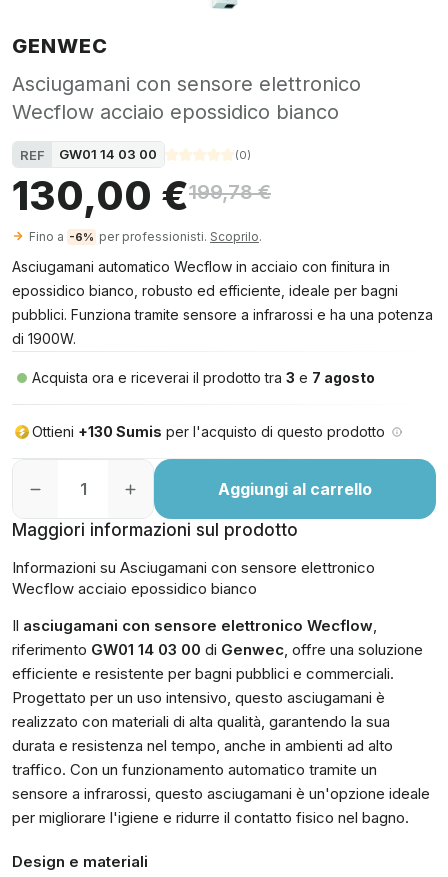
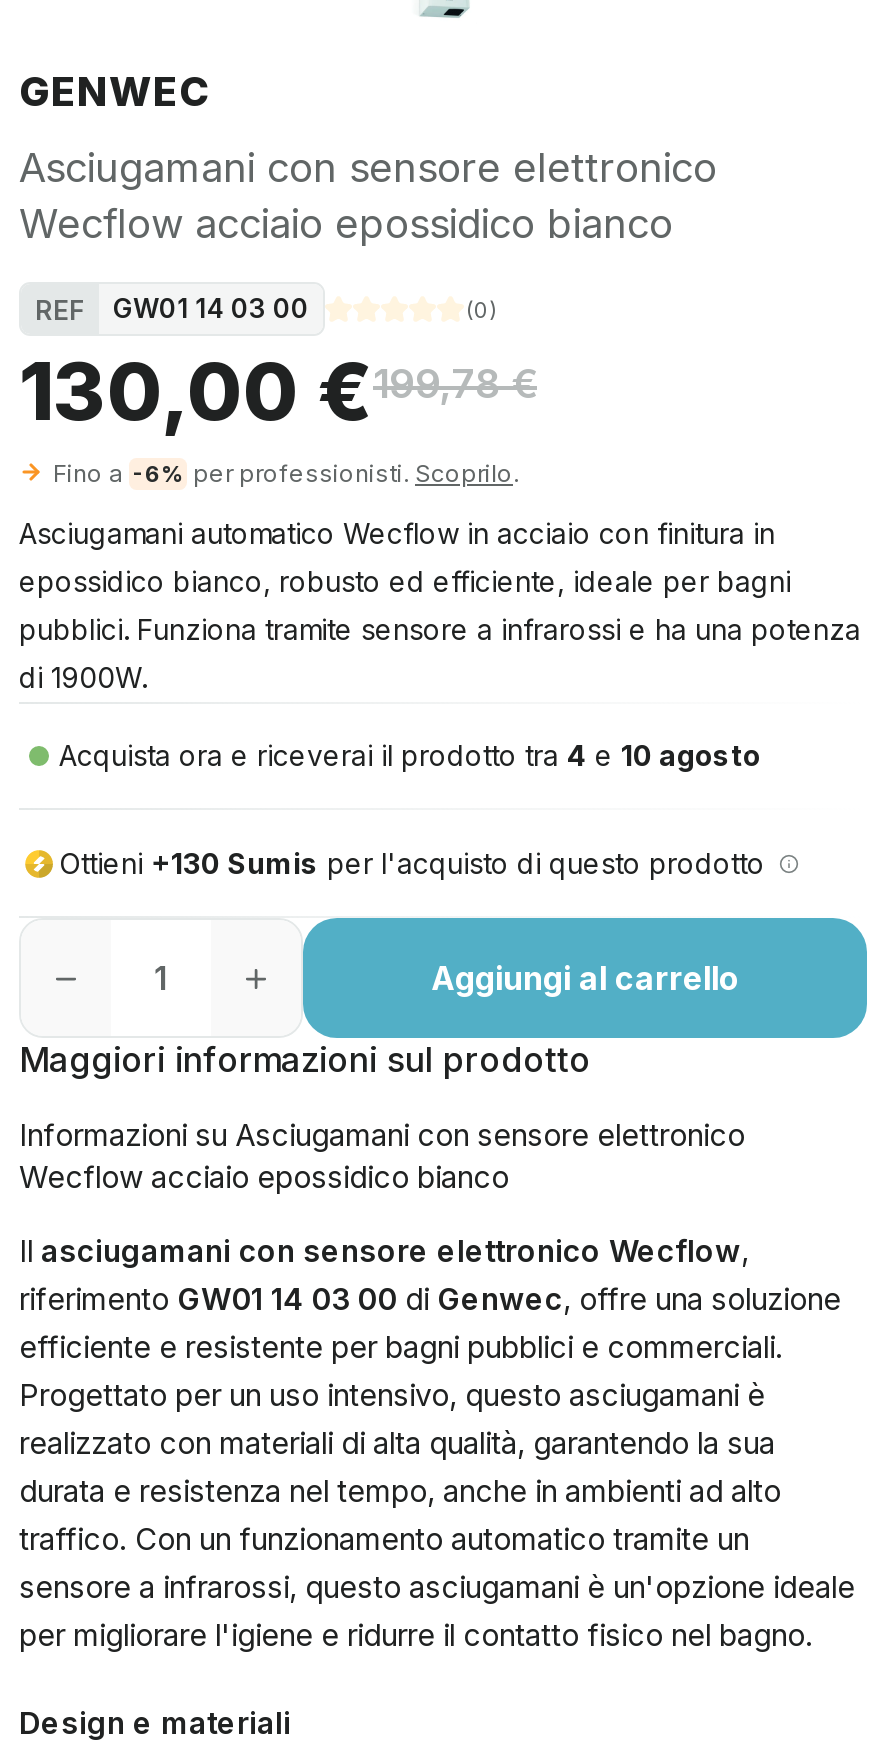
- Acquista ora e riceverai il prodotto tra 3 e 7 agosto
+ Acquista ora e riceverai il prodotto tra 4 e 10 agosto
